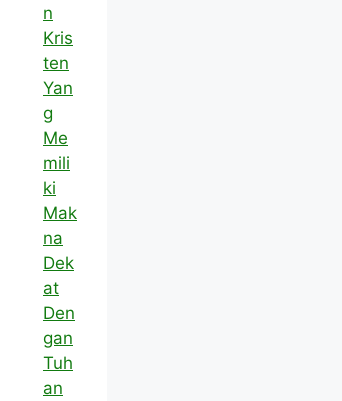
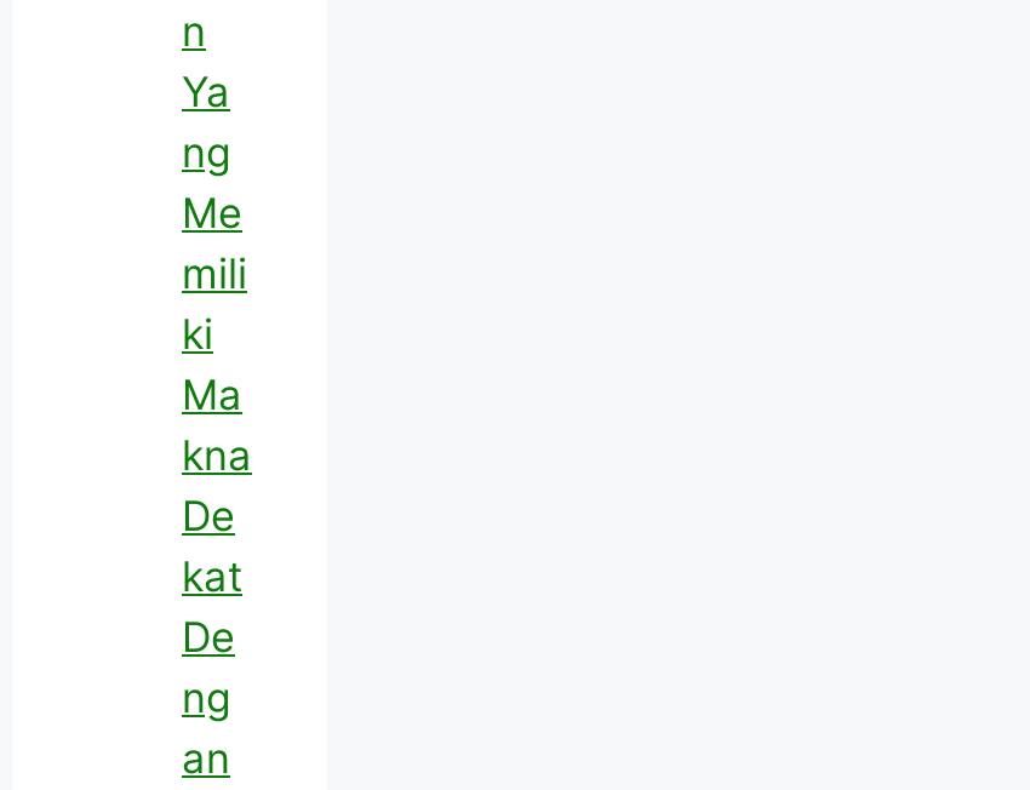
- Kris
- ten
- Yan
- g
+ Ya
+ ng

- Mak
- na
- Dek
- at
- Den
- gan
- Tuh
+ Ma
+ kna
+ De
+ kat
+ De
+ ng
